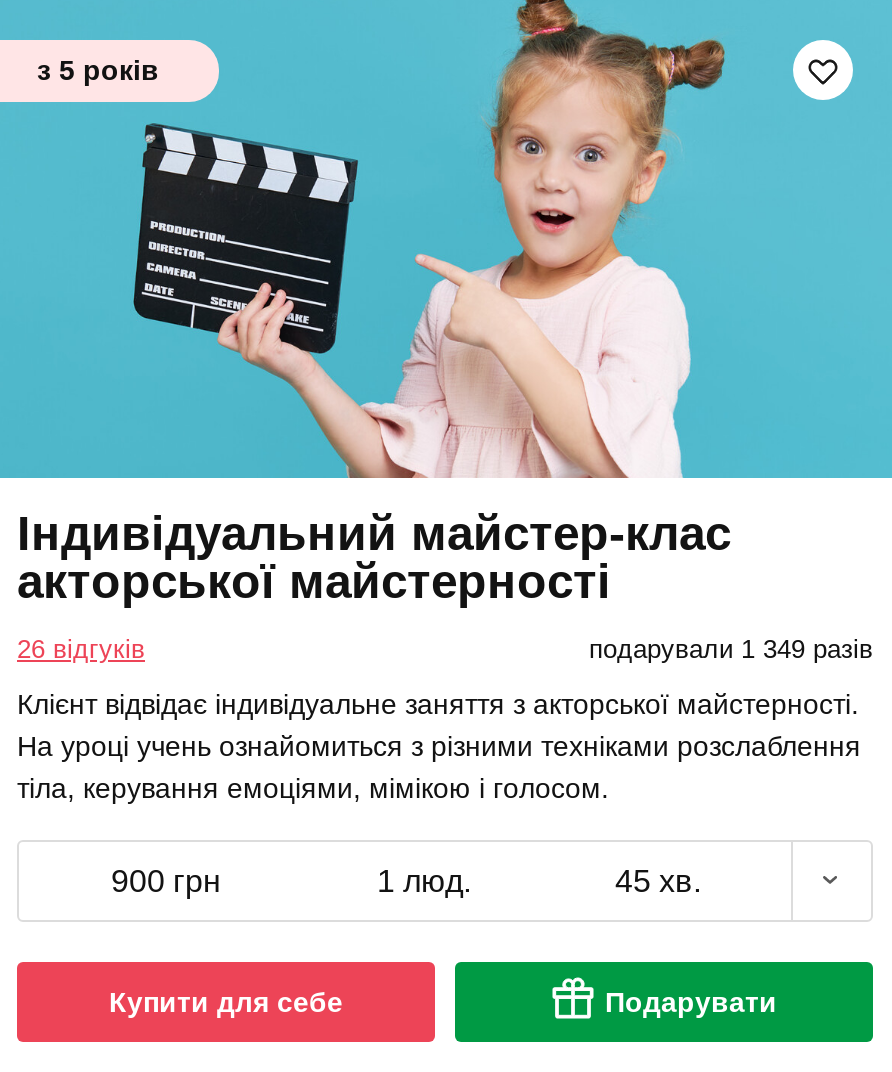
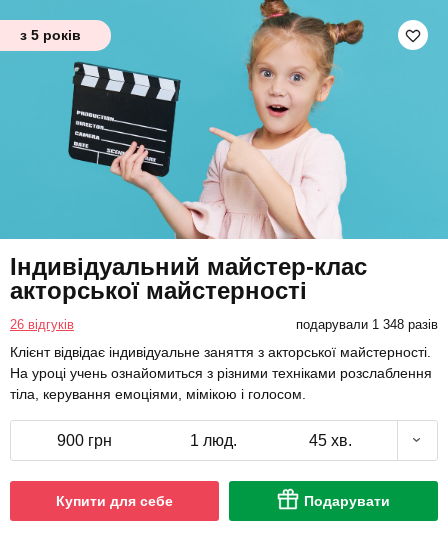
- подарували 1 349 разів
+ подарували 1 348 разів
